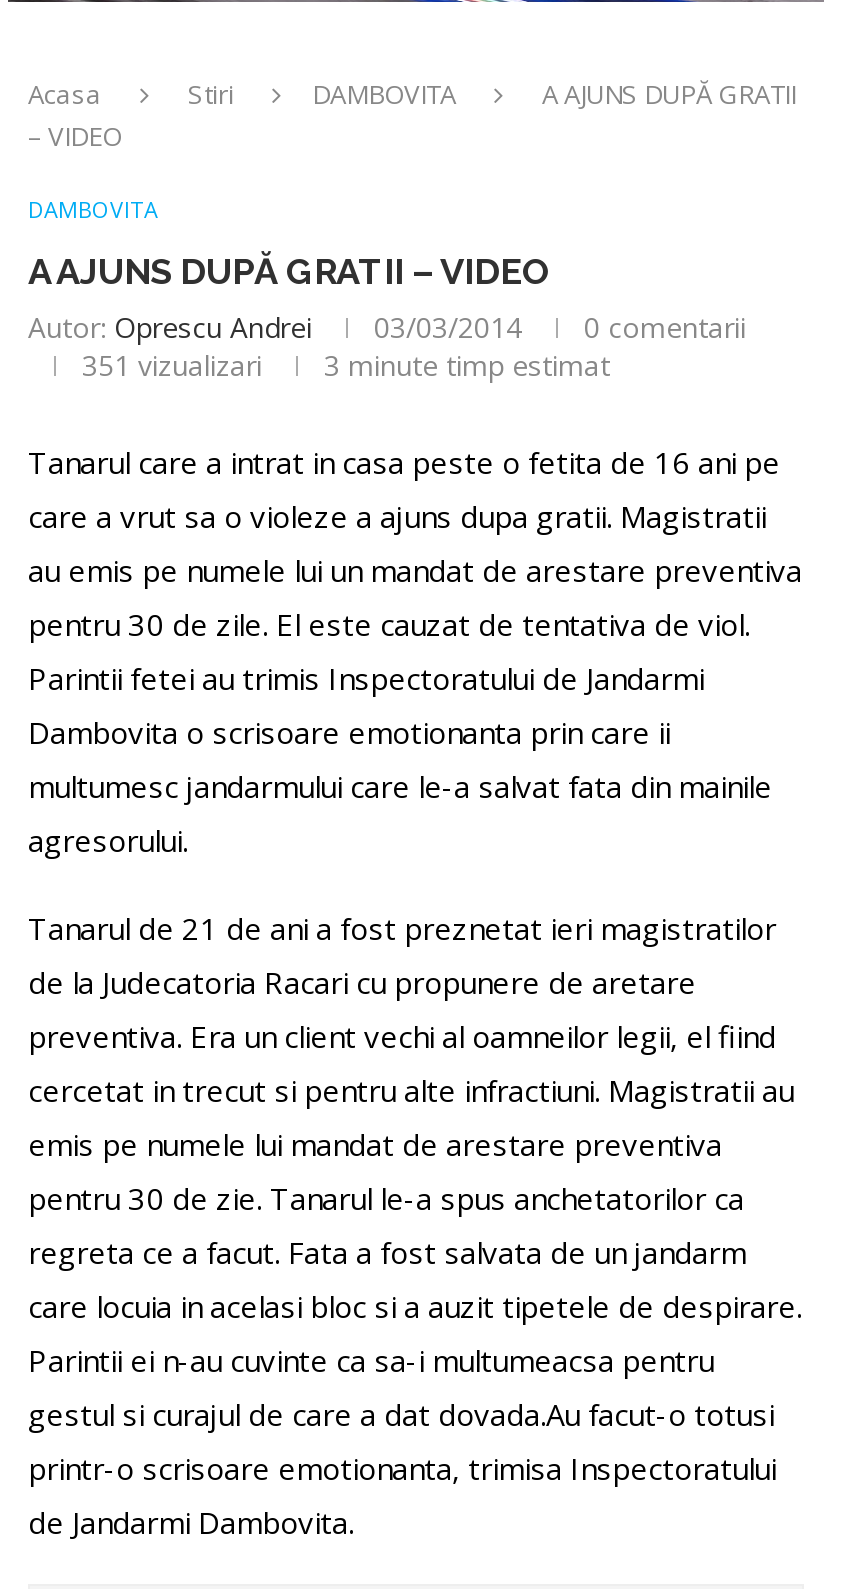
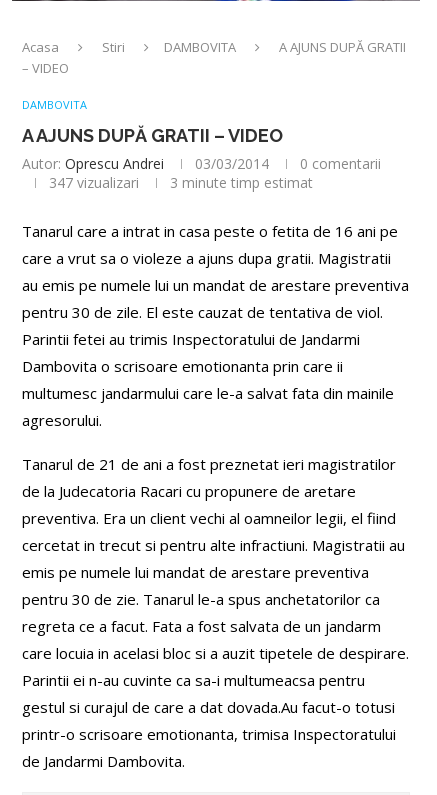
- 351 vizualizari 3 minute timp estimat
+ 347 vizualizari 3 minute timp estimat
